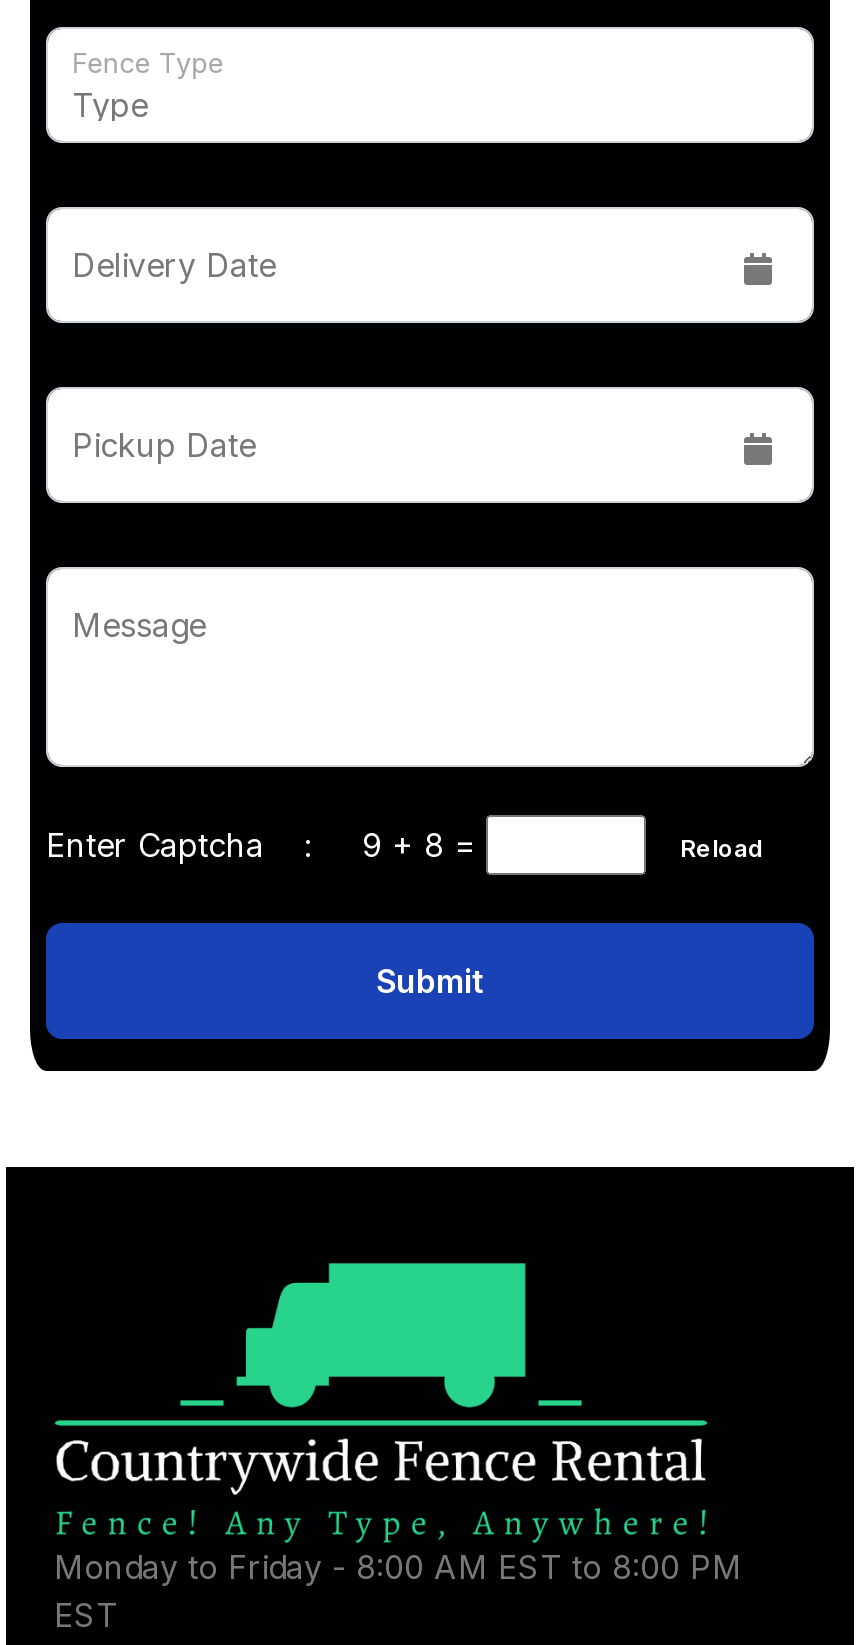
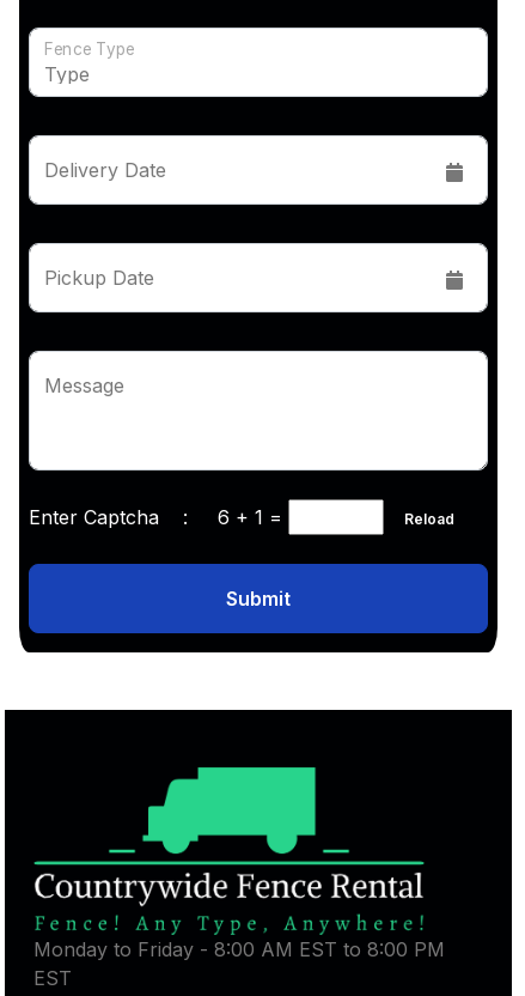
- Enter Captcha : 9 + 8 =
+ Enter Captcha : 6 + 1 =
